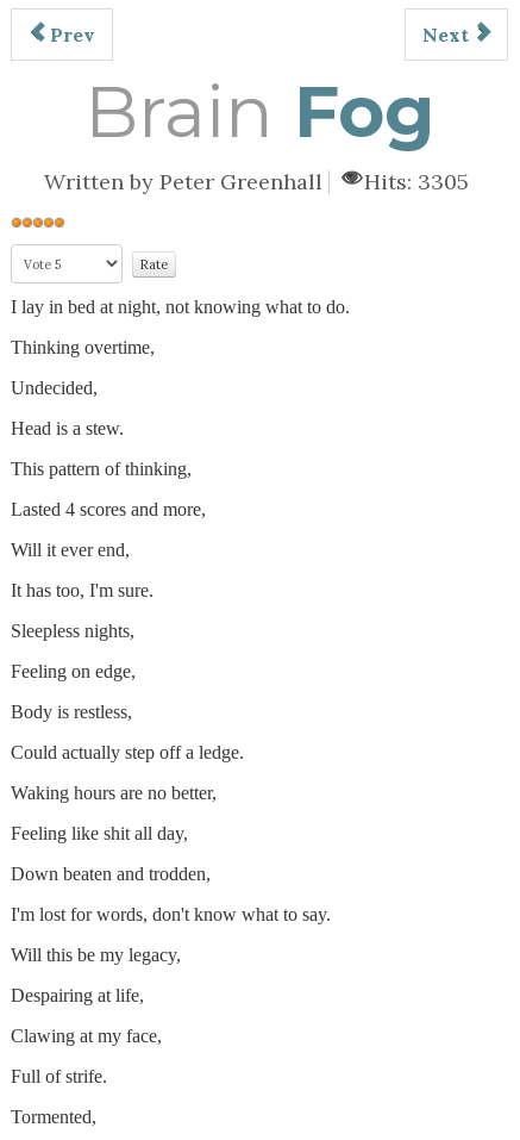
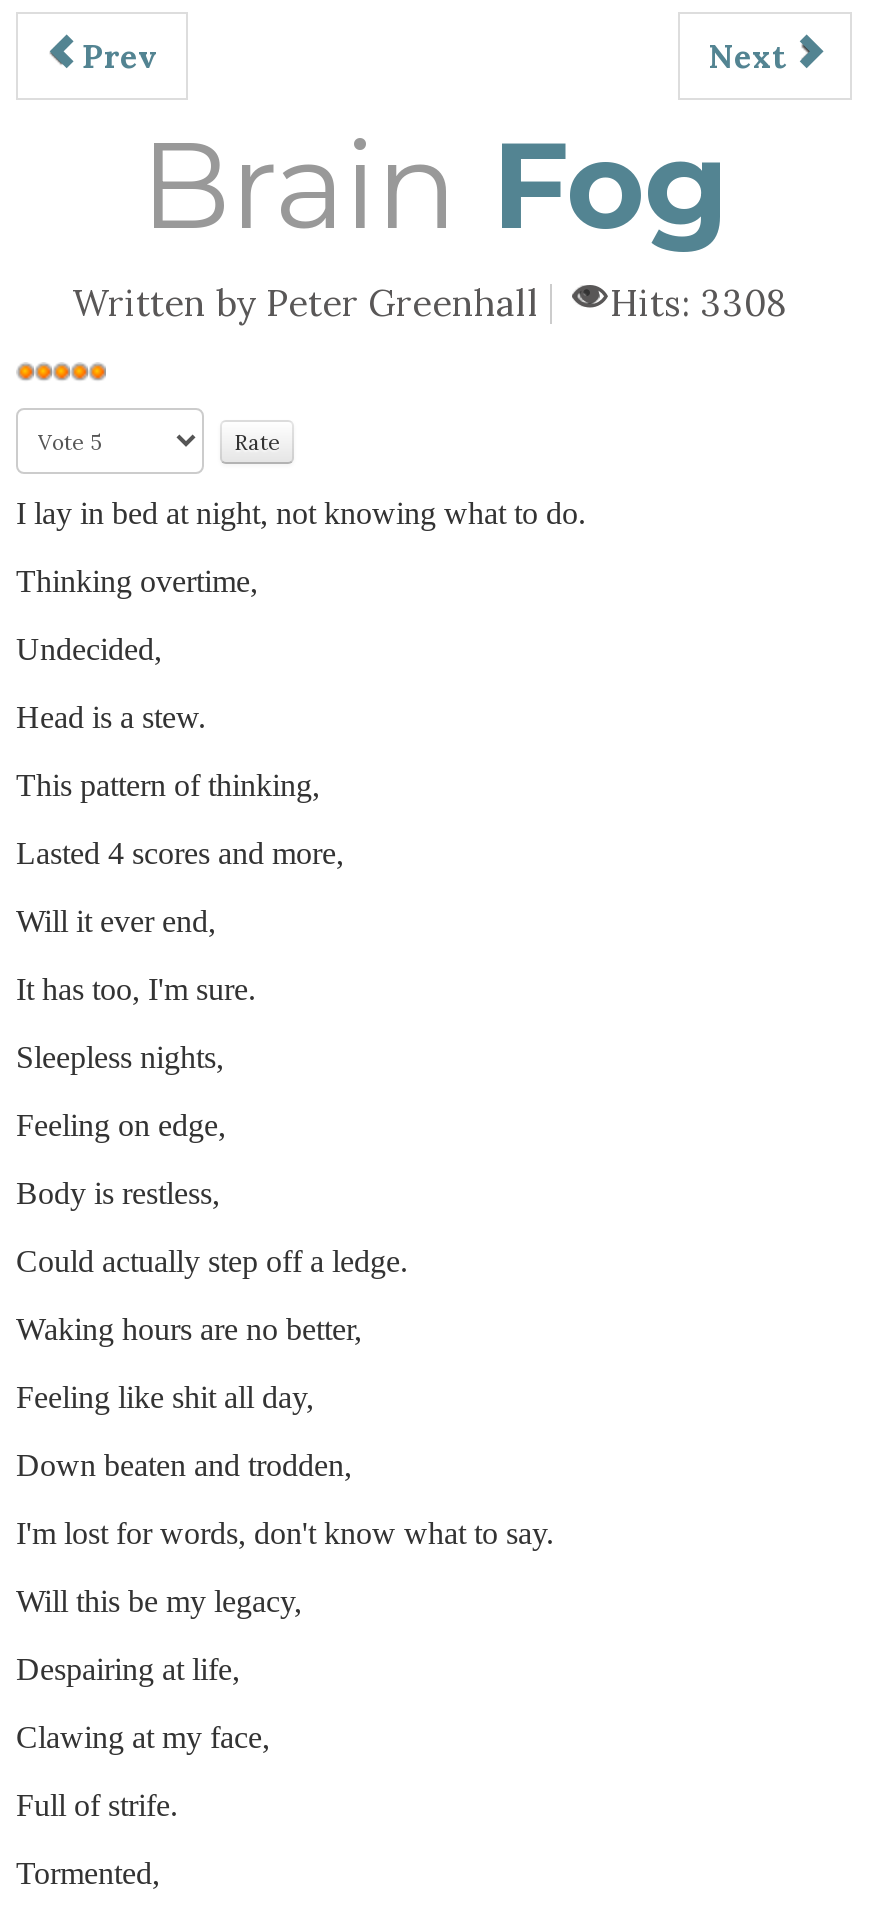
- Written by Peter Greenhall Hits: 3305
+ Written by Peter Greenhall Hits: 3308
